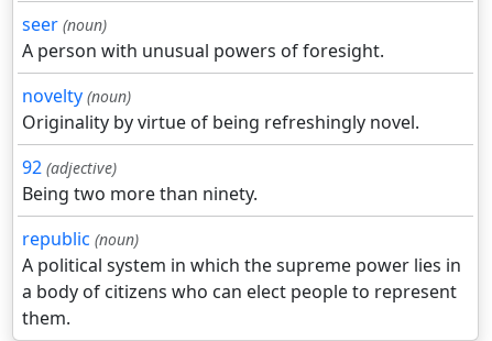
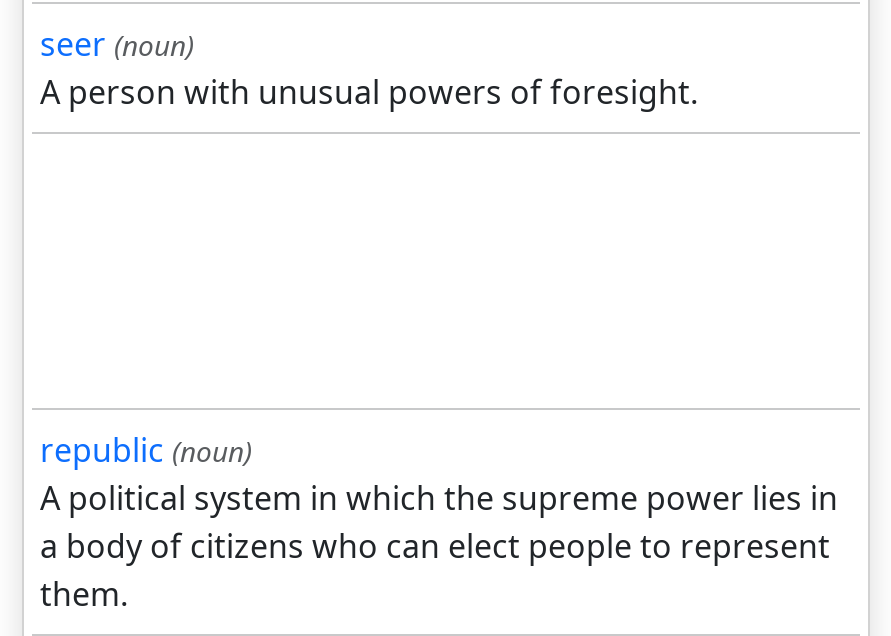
- novelty (noun)
- Originality by virtue of being refreshingly novel.
- 92 (adjective)
- Being two more than ninety.
